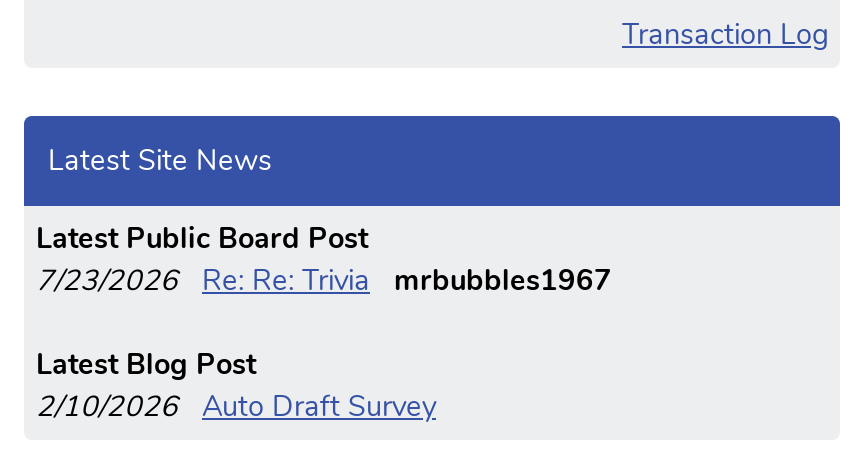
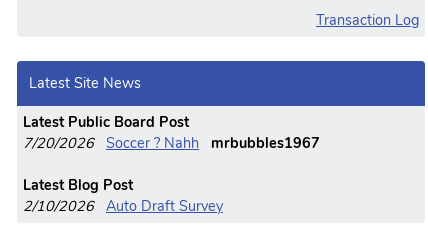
- 7/23/2026 Re: Re: Trivia mrbubbles1967
+ 7/20/2026 Soccer ? Nahh mrbubbles1967
